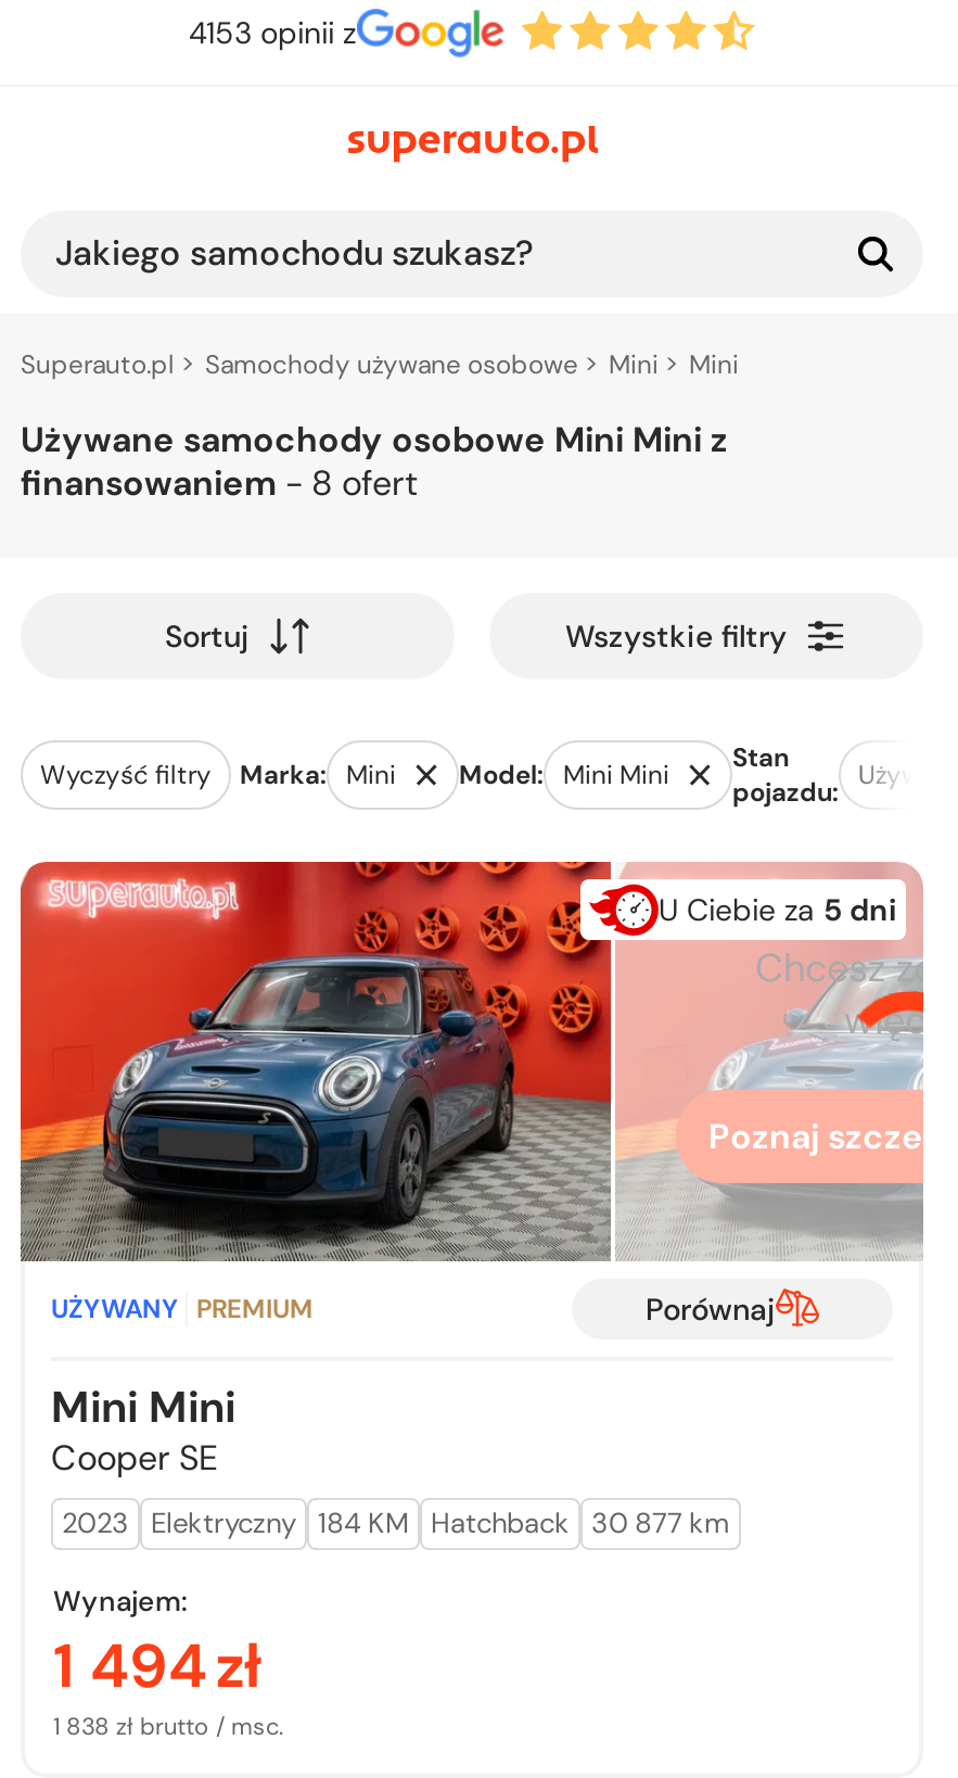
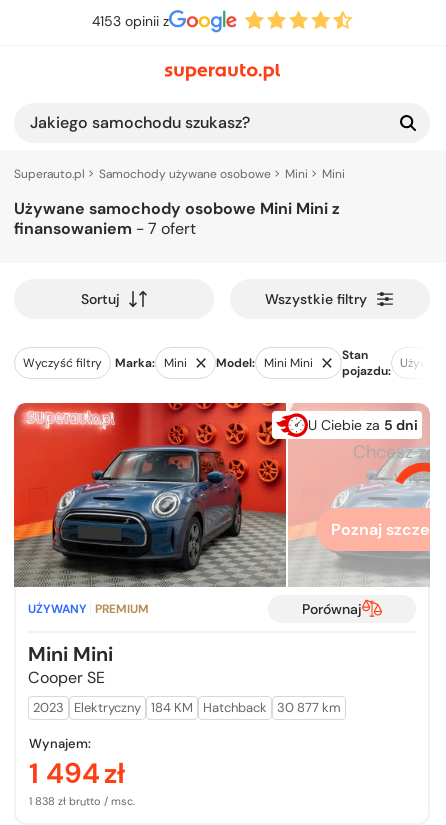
- finansowaniem - 8 ofert
+ finansowaniem - 7 ofert
